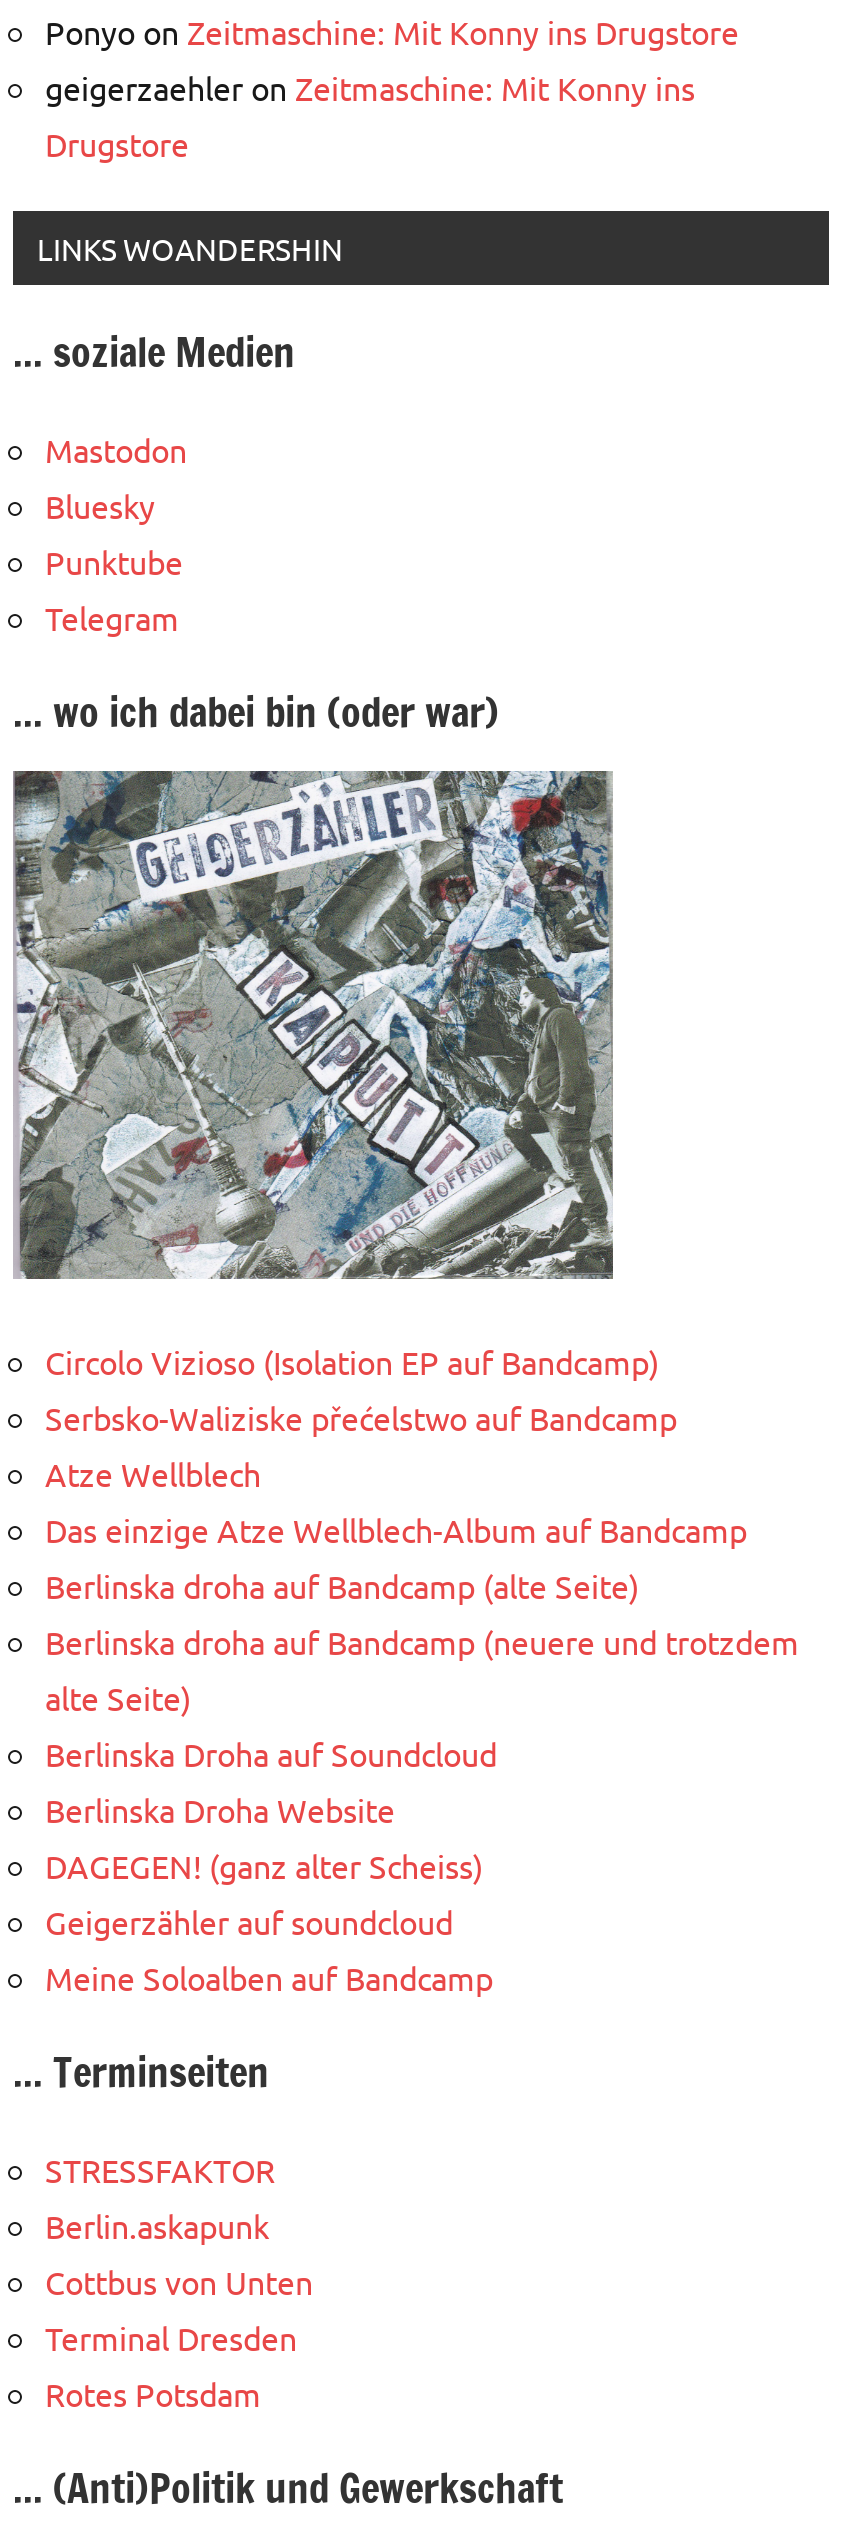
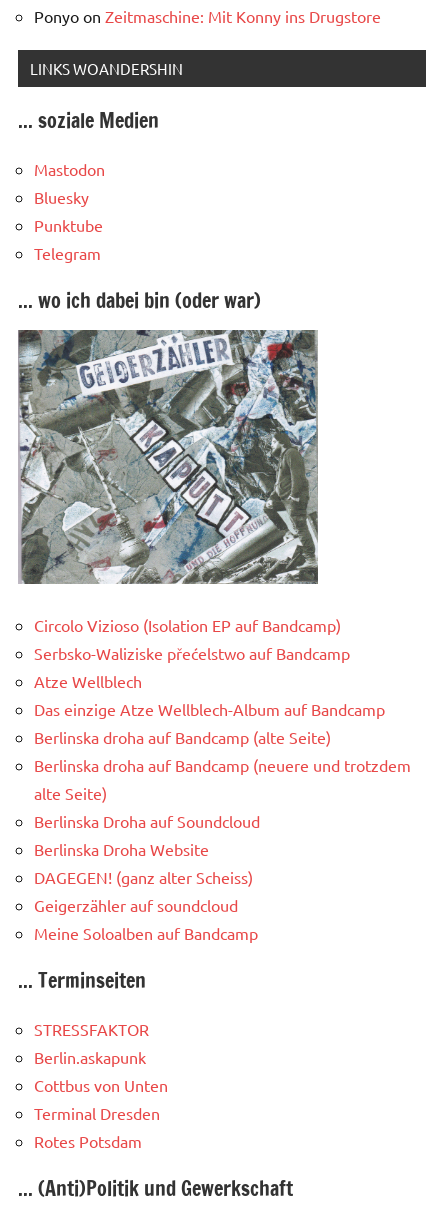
- geigerzaehler on Zeitmaschine: Mit Konny ins
- Drugstore
